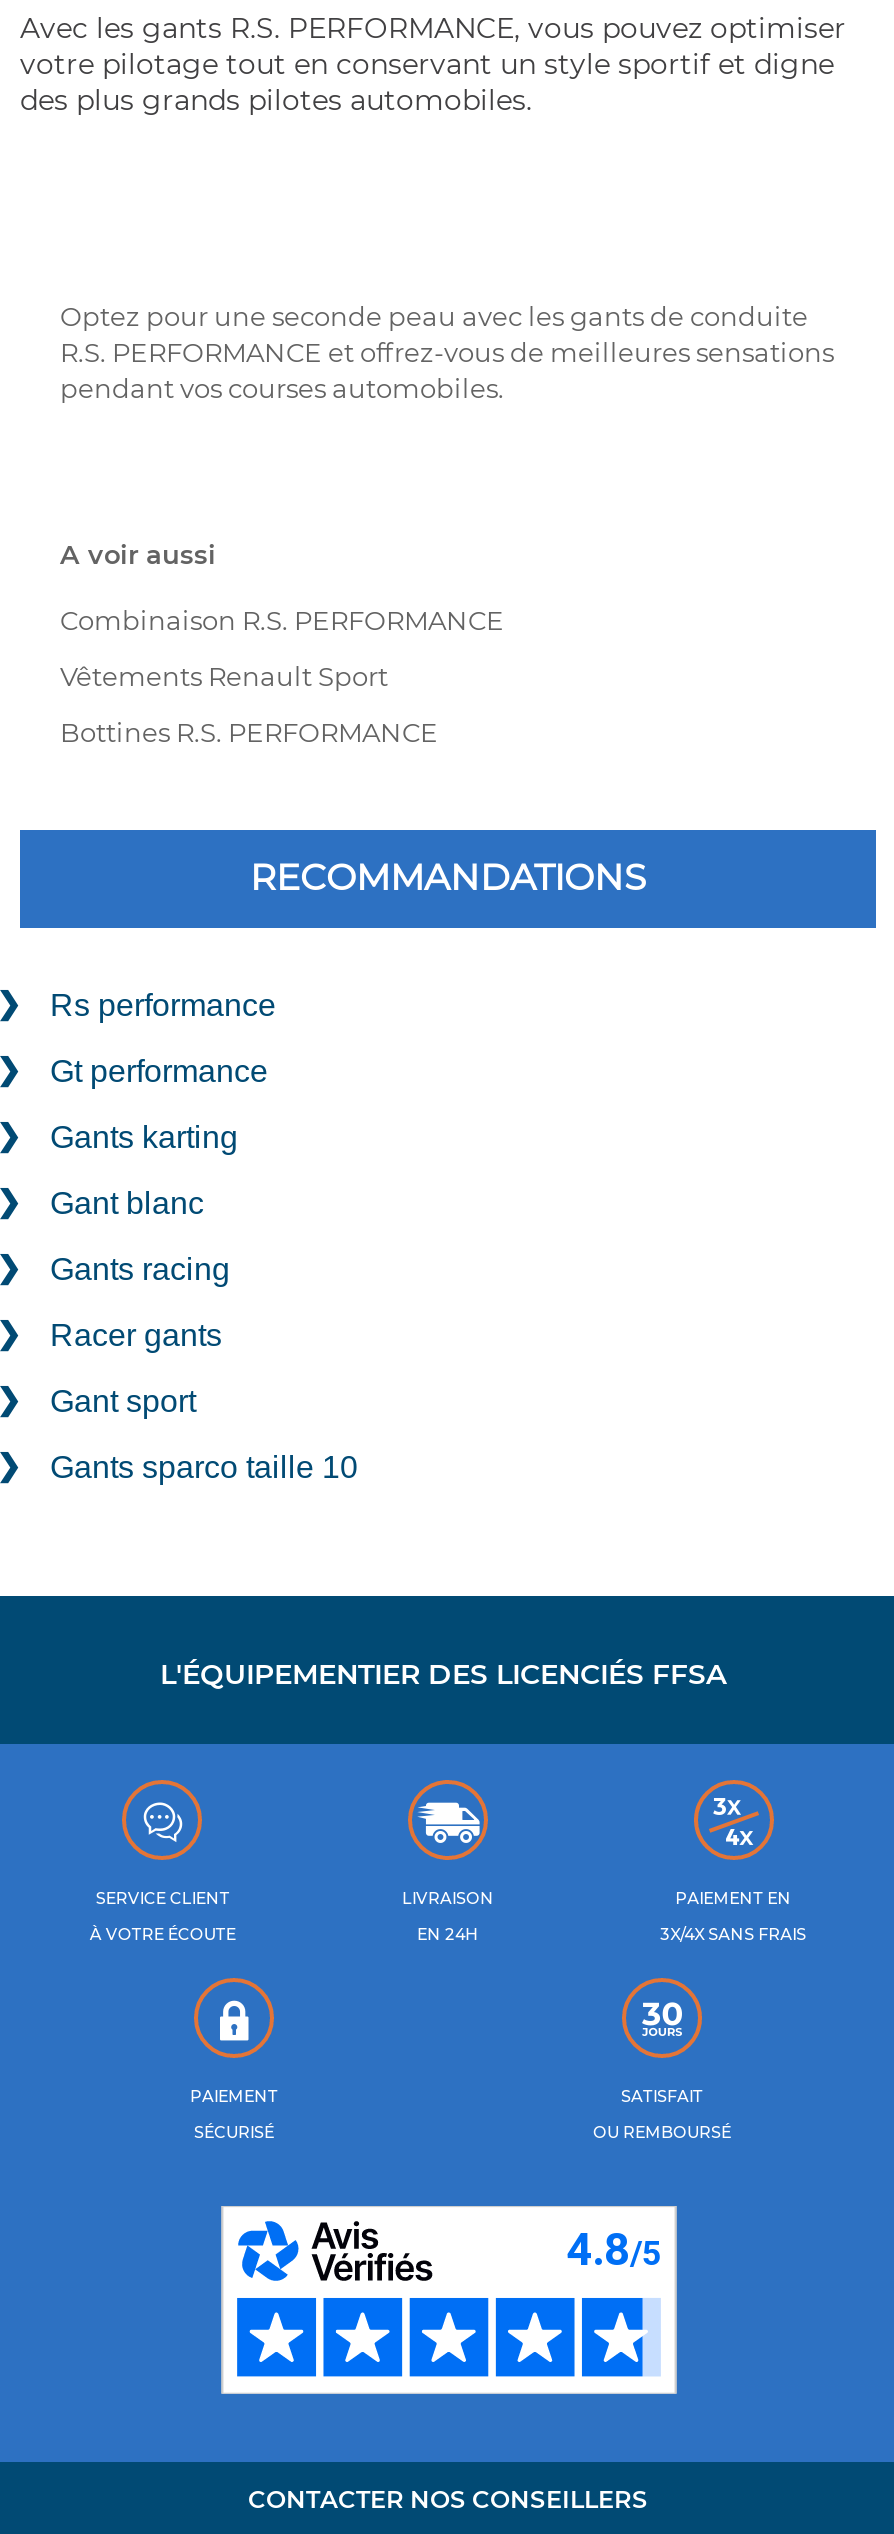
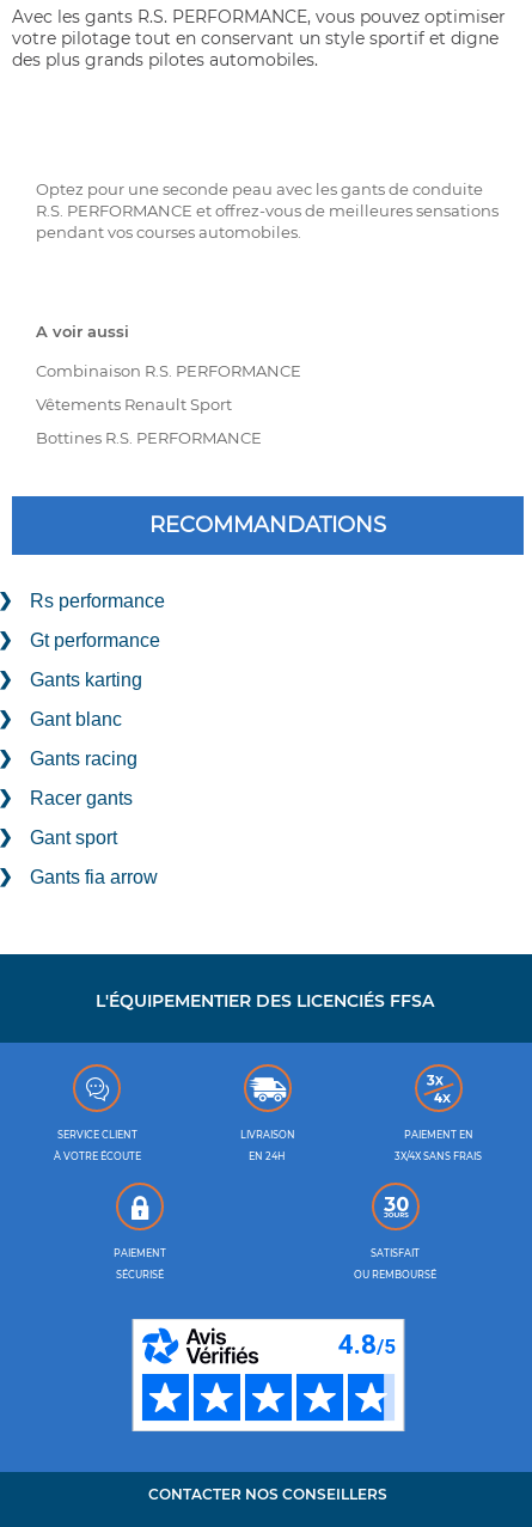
- Gants sparco taille 10
+ Gants fia arrow
